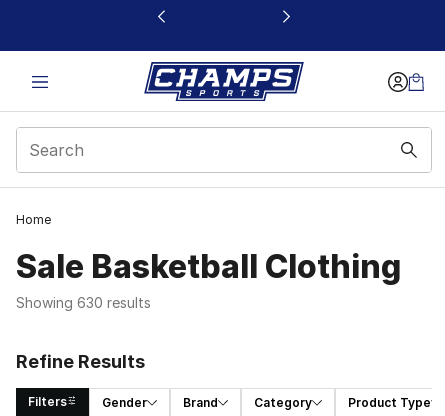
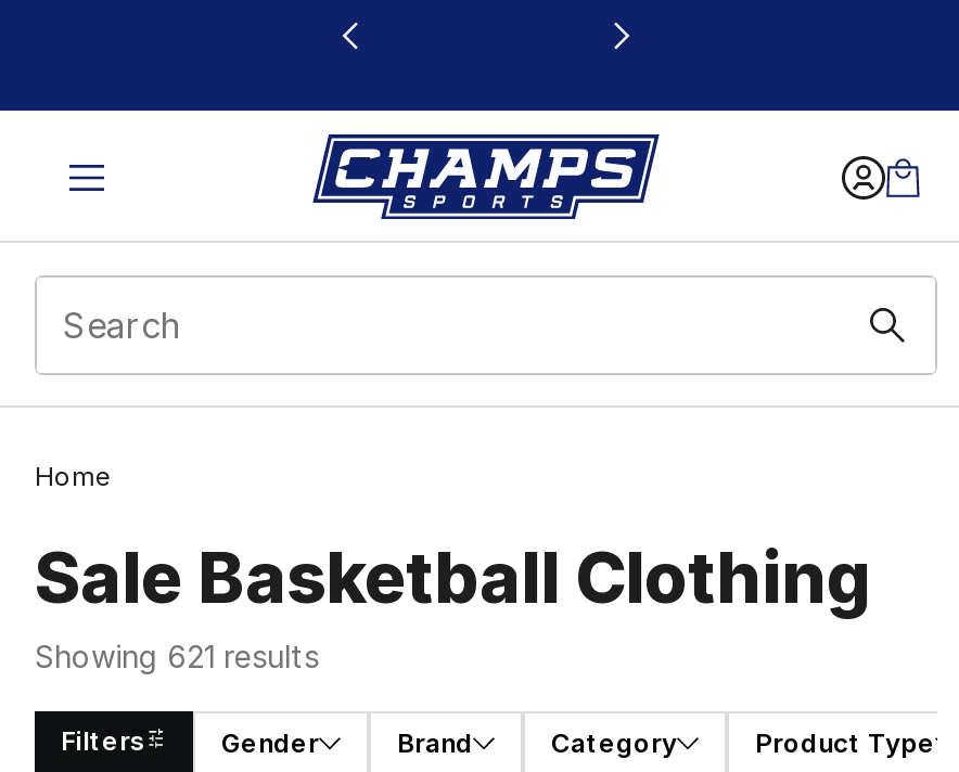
- Showing 630 results
- Refine Results
+ Showing 621 results
